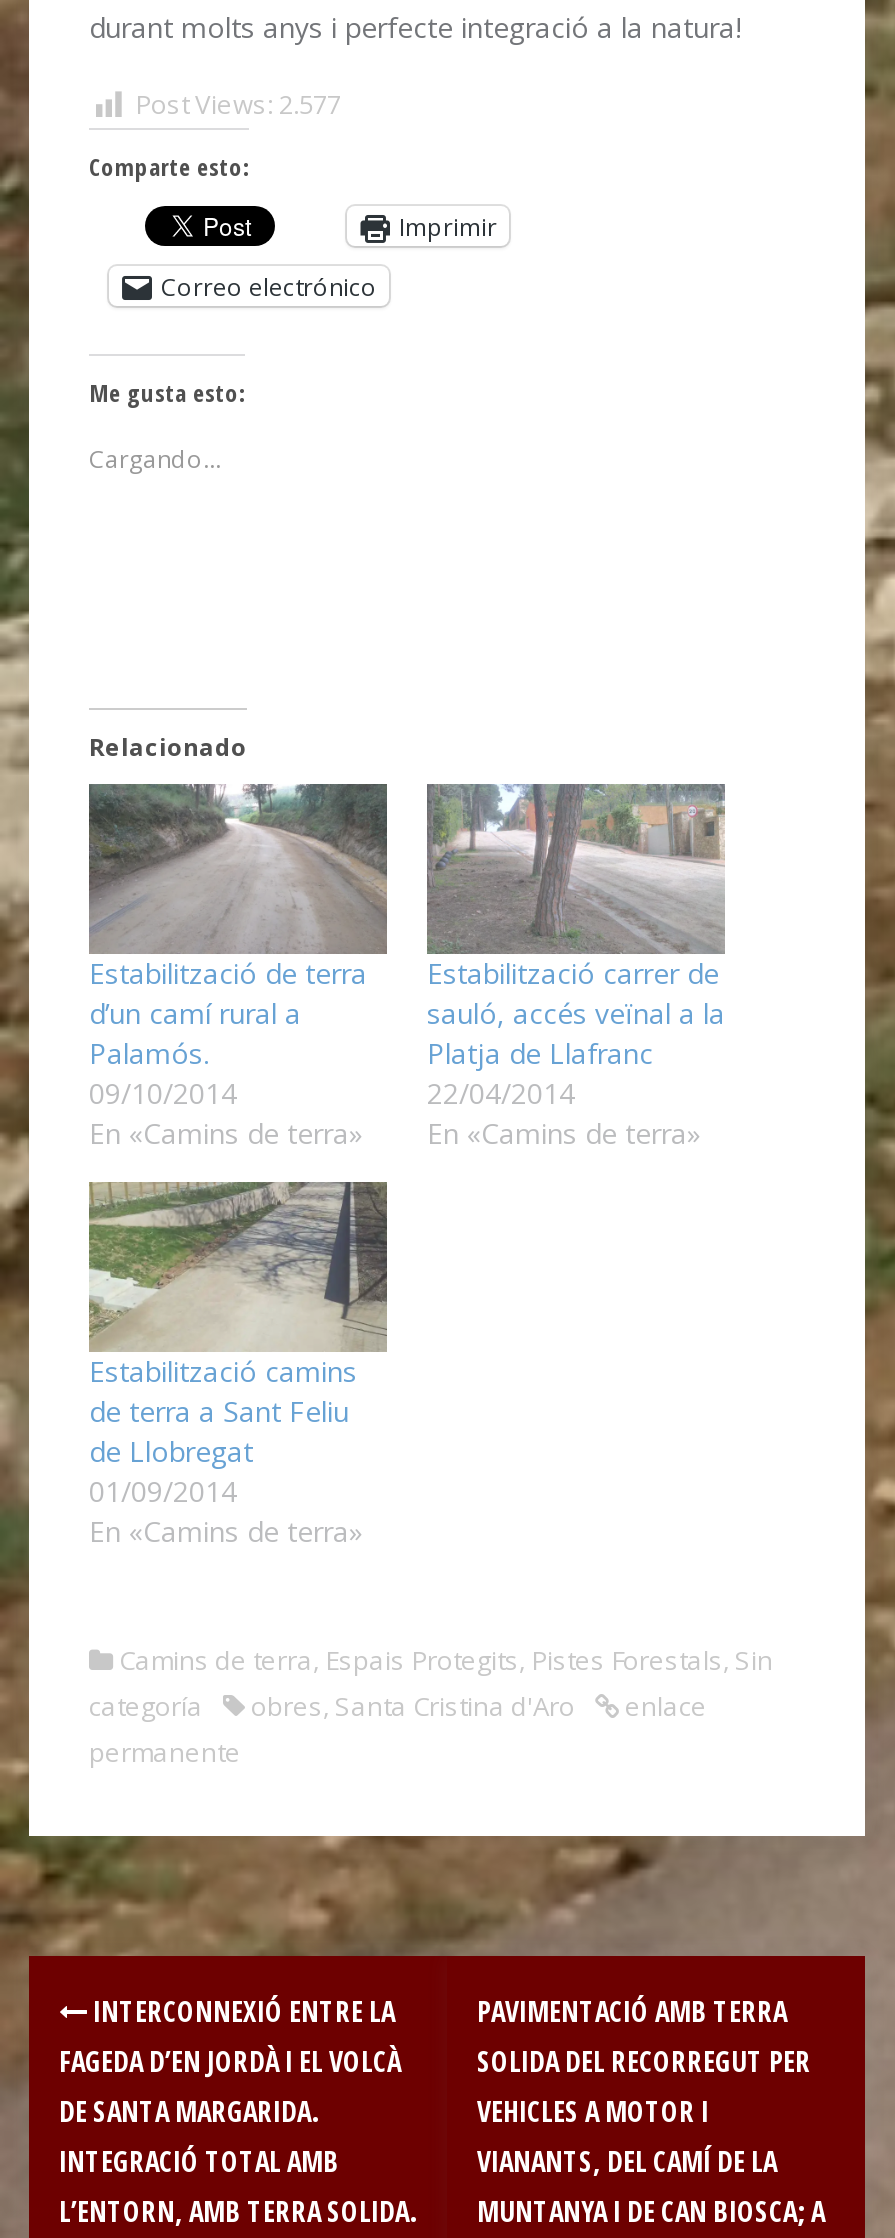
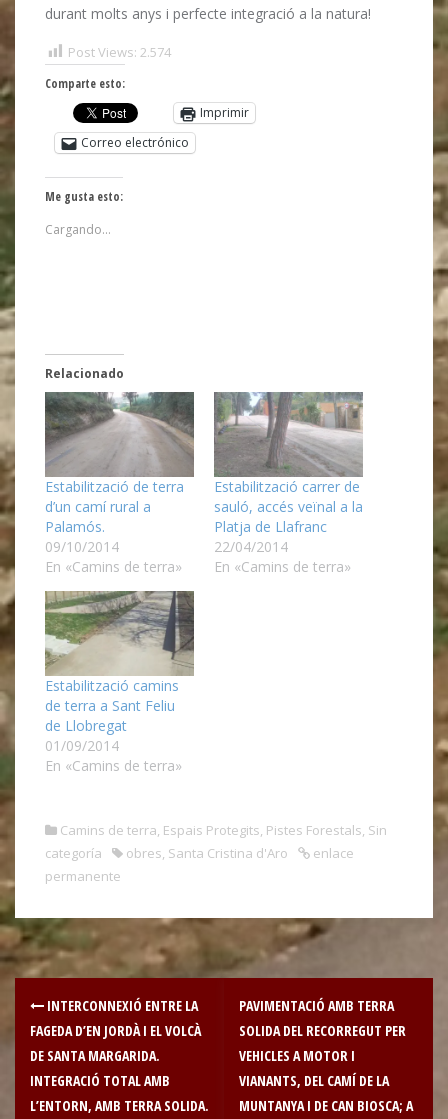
- Post Views: 2.577
+ Post Views: 2.574
